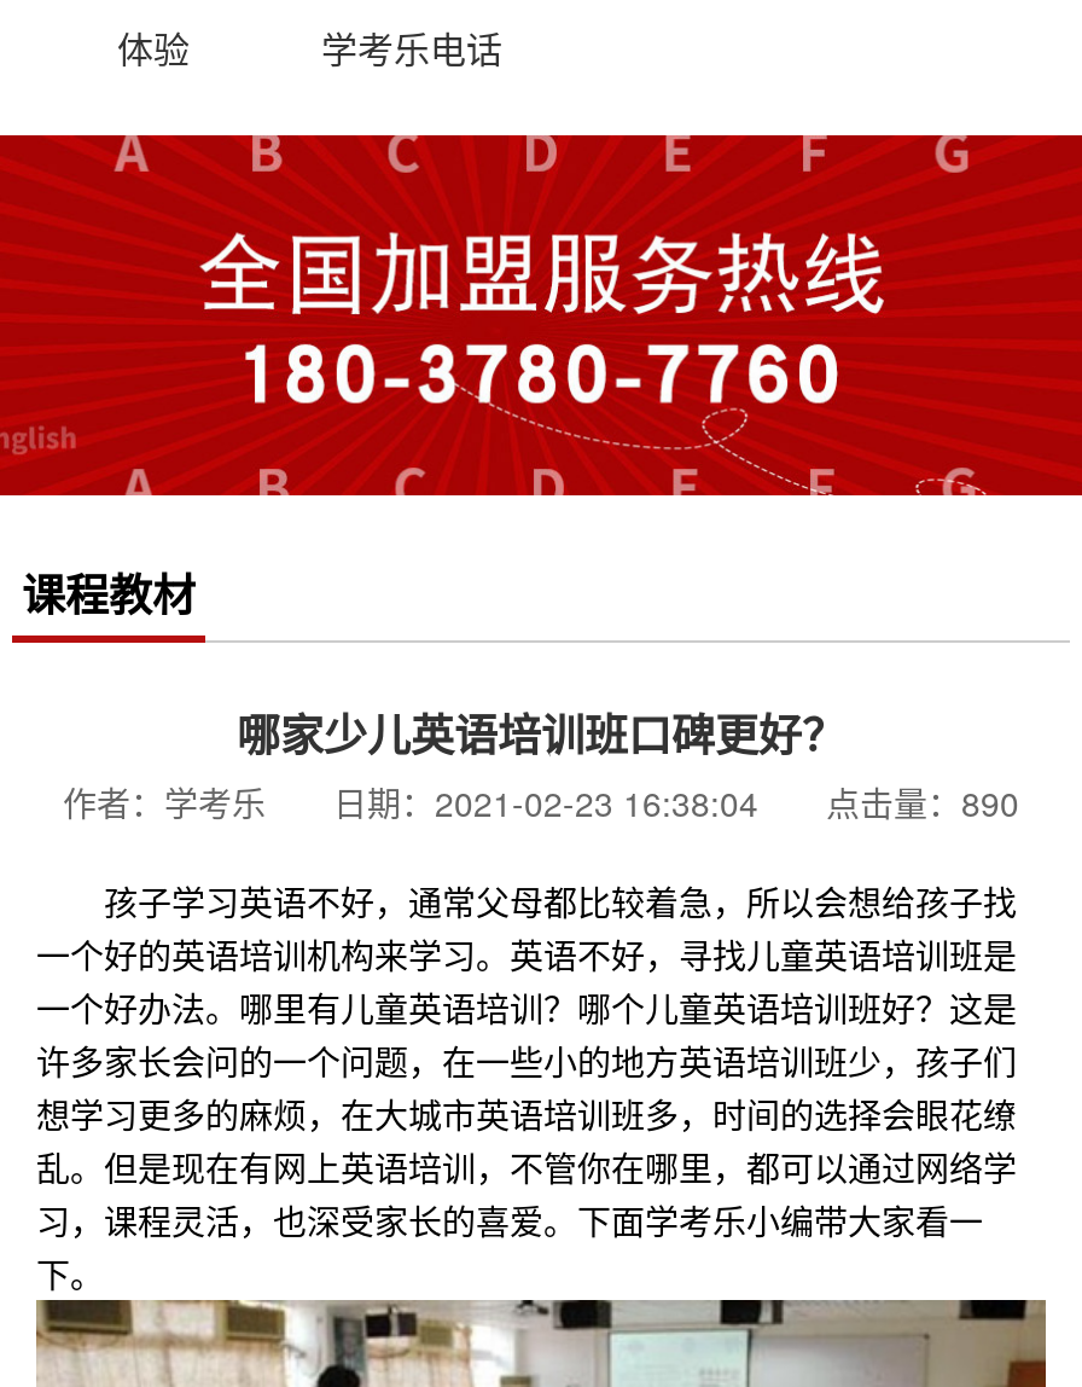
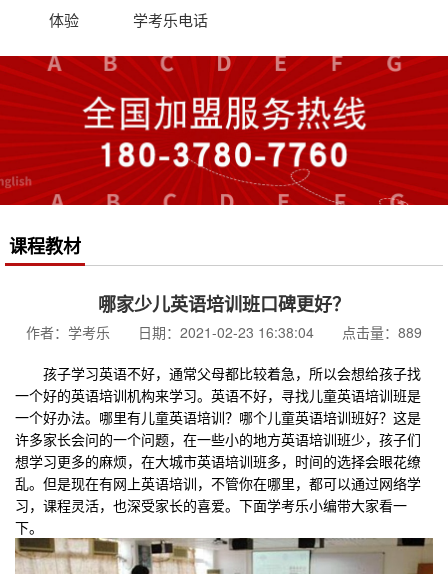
- 作者：学考乐 日期：2021-02-23 16:38:04 点击量：890
+ 作者：学考乐 日期：2021-02-23 16:38:04 点击量：889
